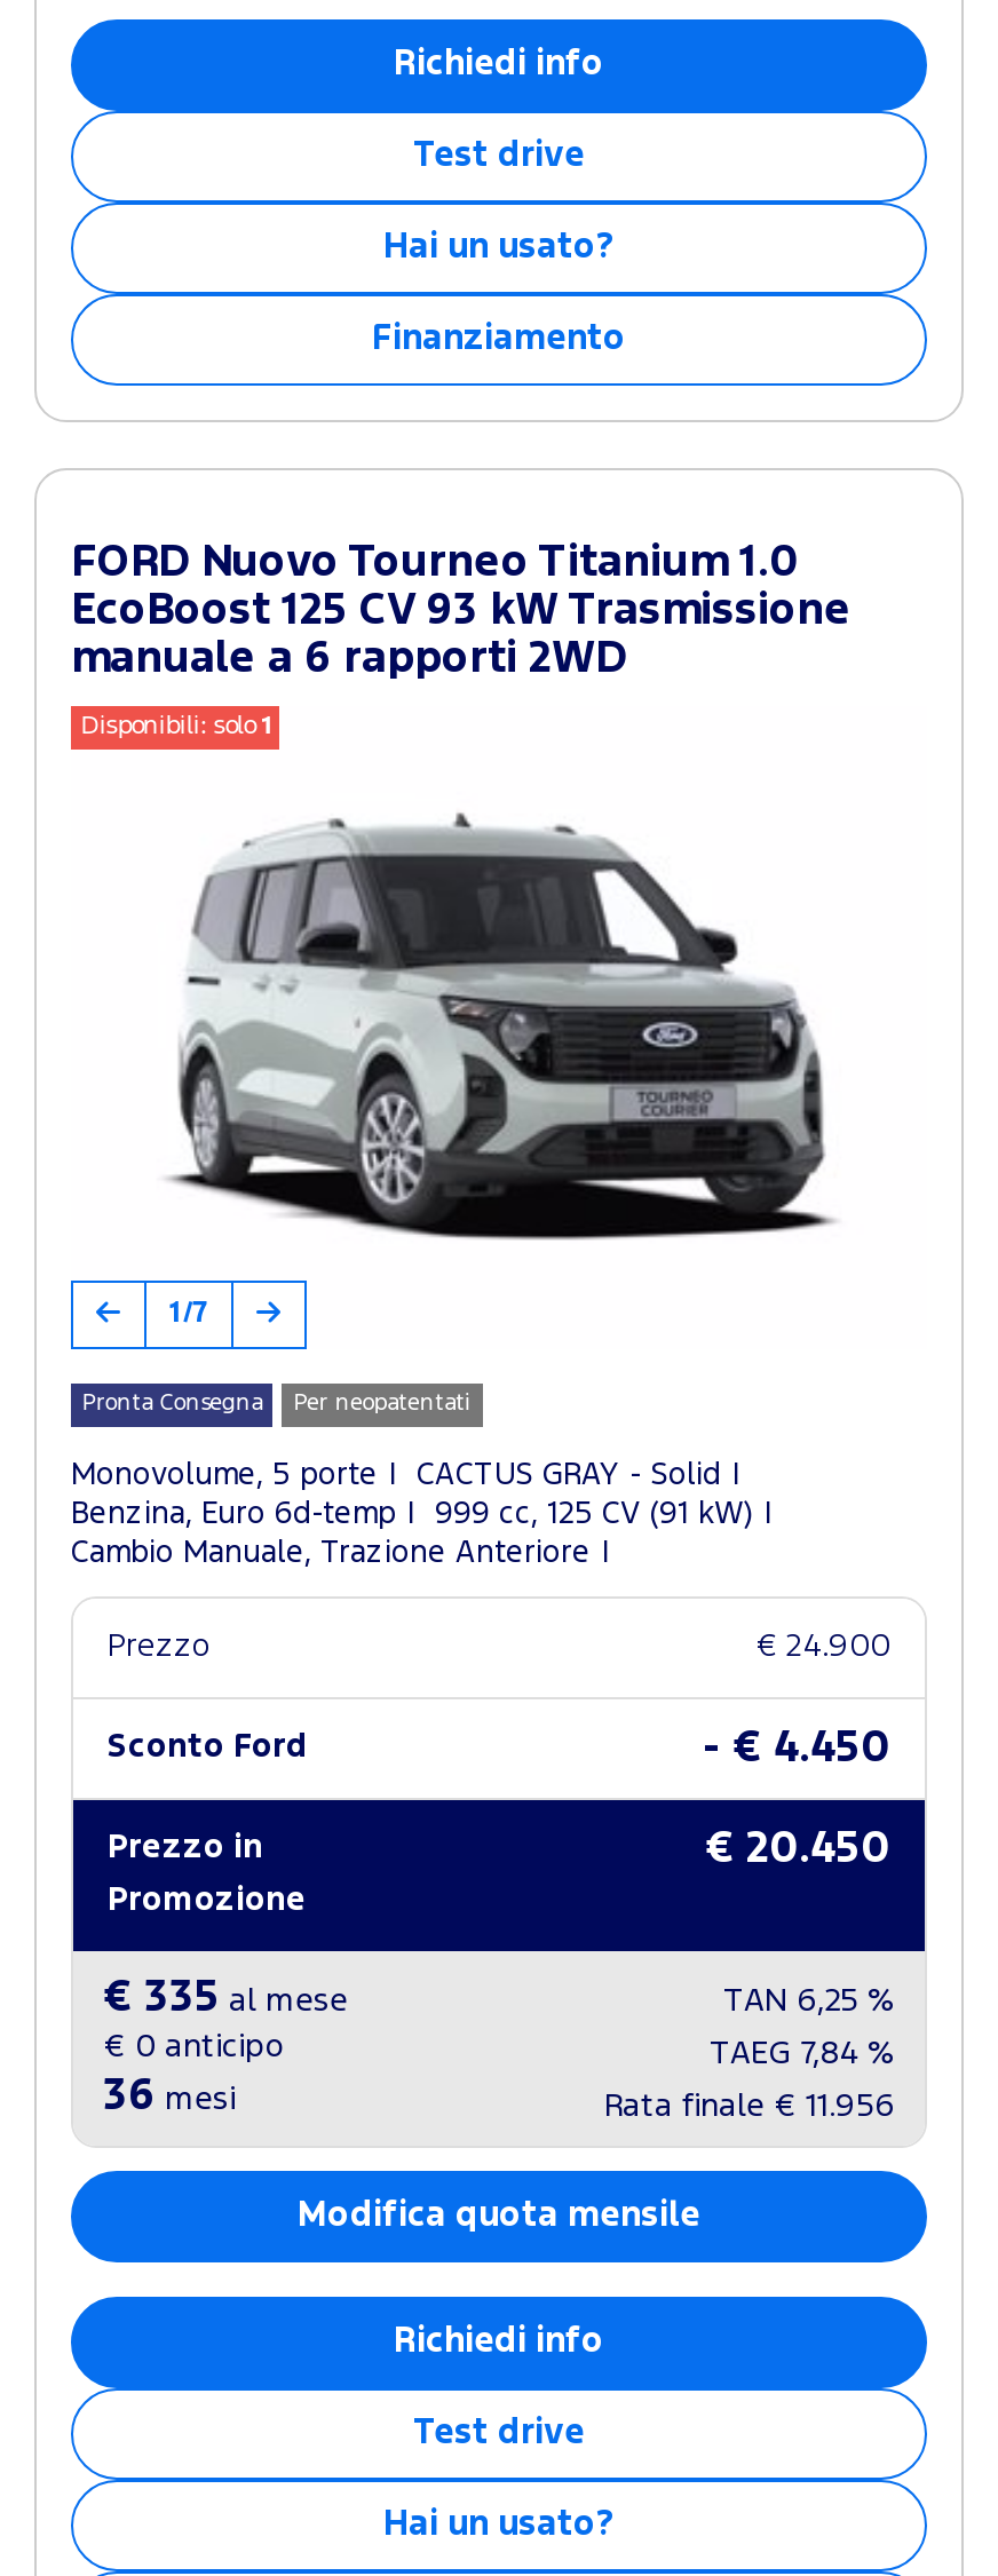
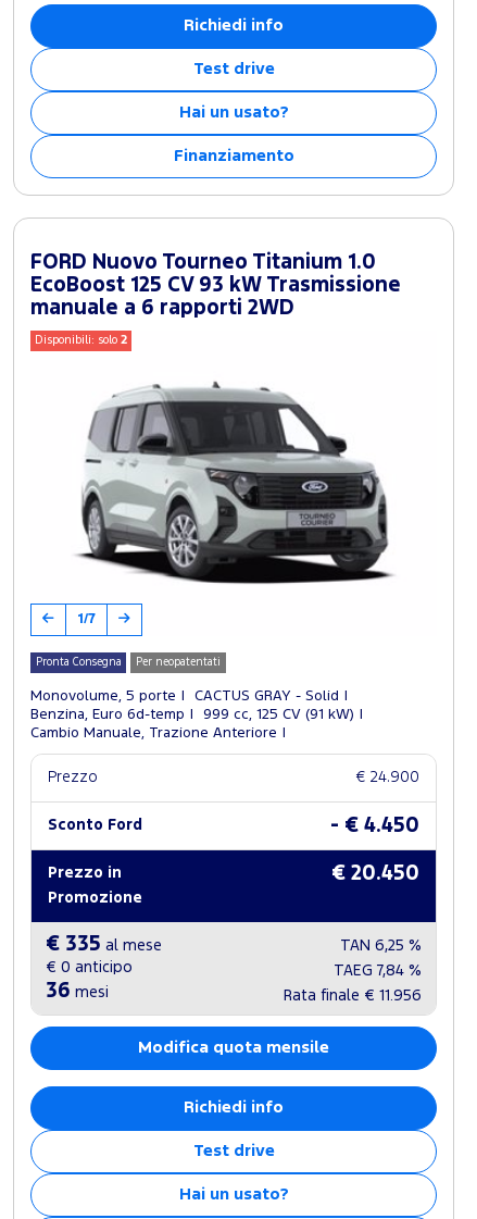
- Disponibili: solo 1
+ Disponibili: solo 2
